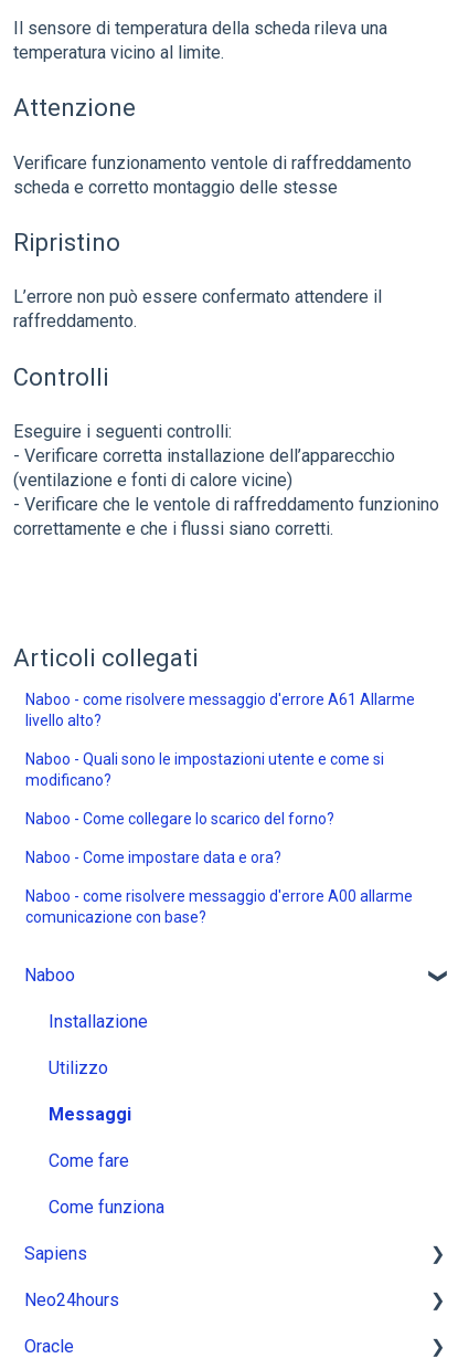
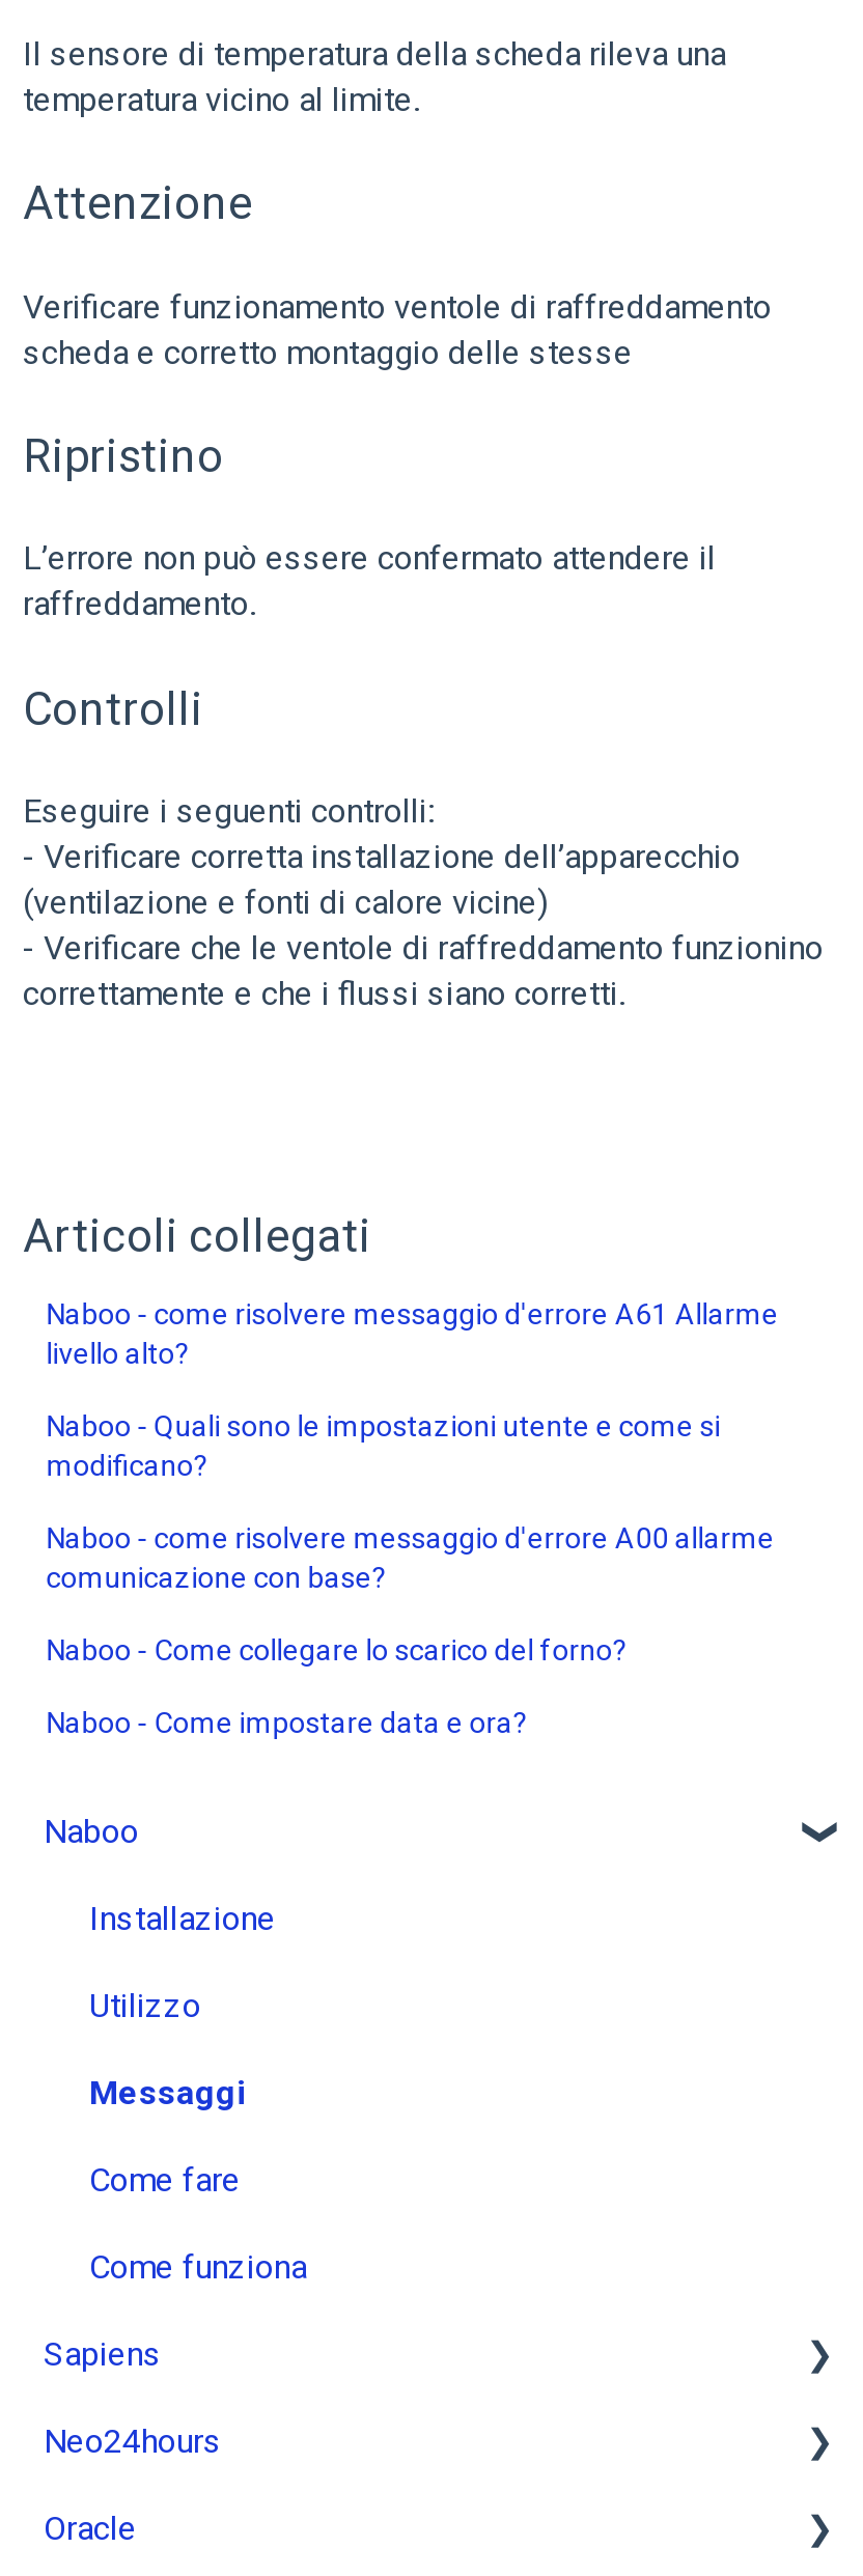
moved down: Naboo - Come collegare lo scarico del forno? | Naboo - Come impostare data e ora?

moved up: Naboo - come risolvere messaggio d'errore A00 allarme | comunicazione con base?
